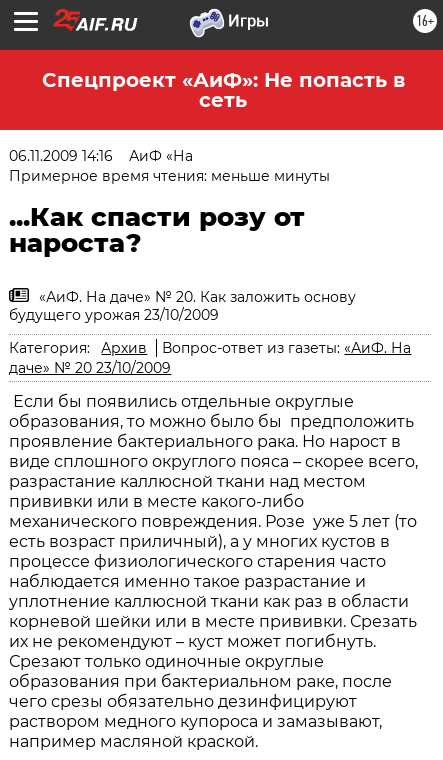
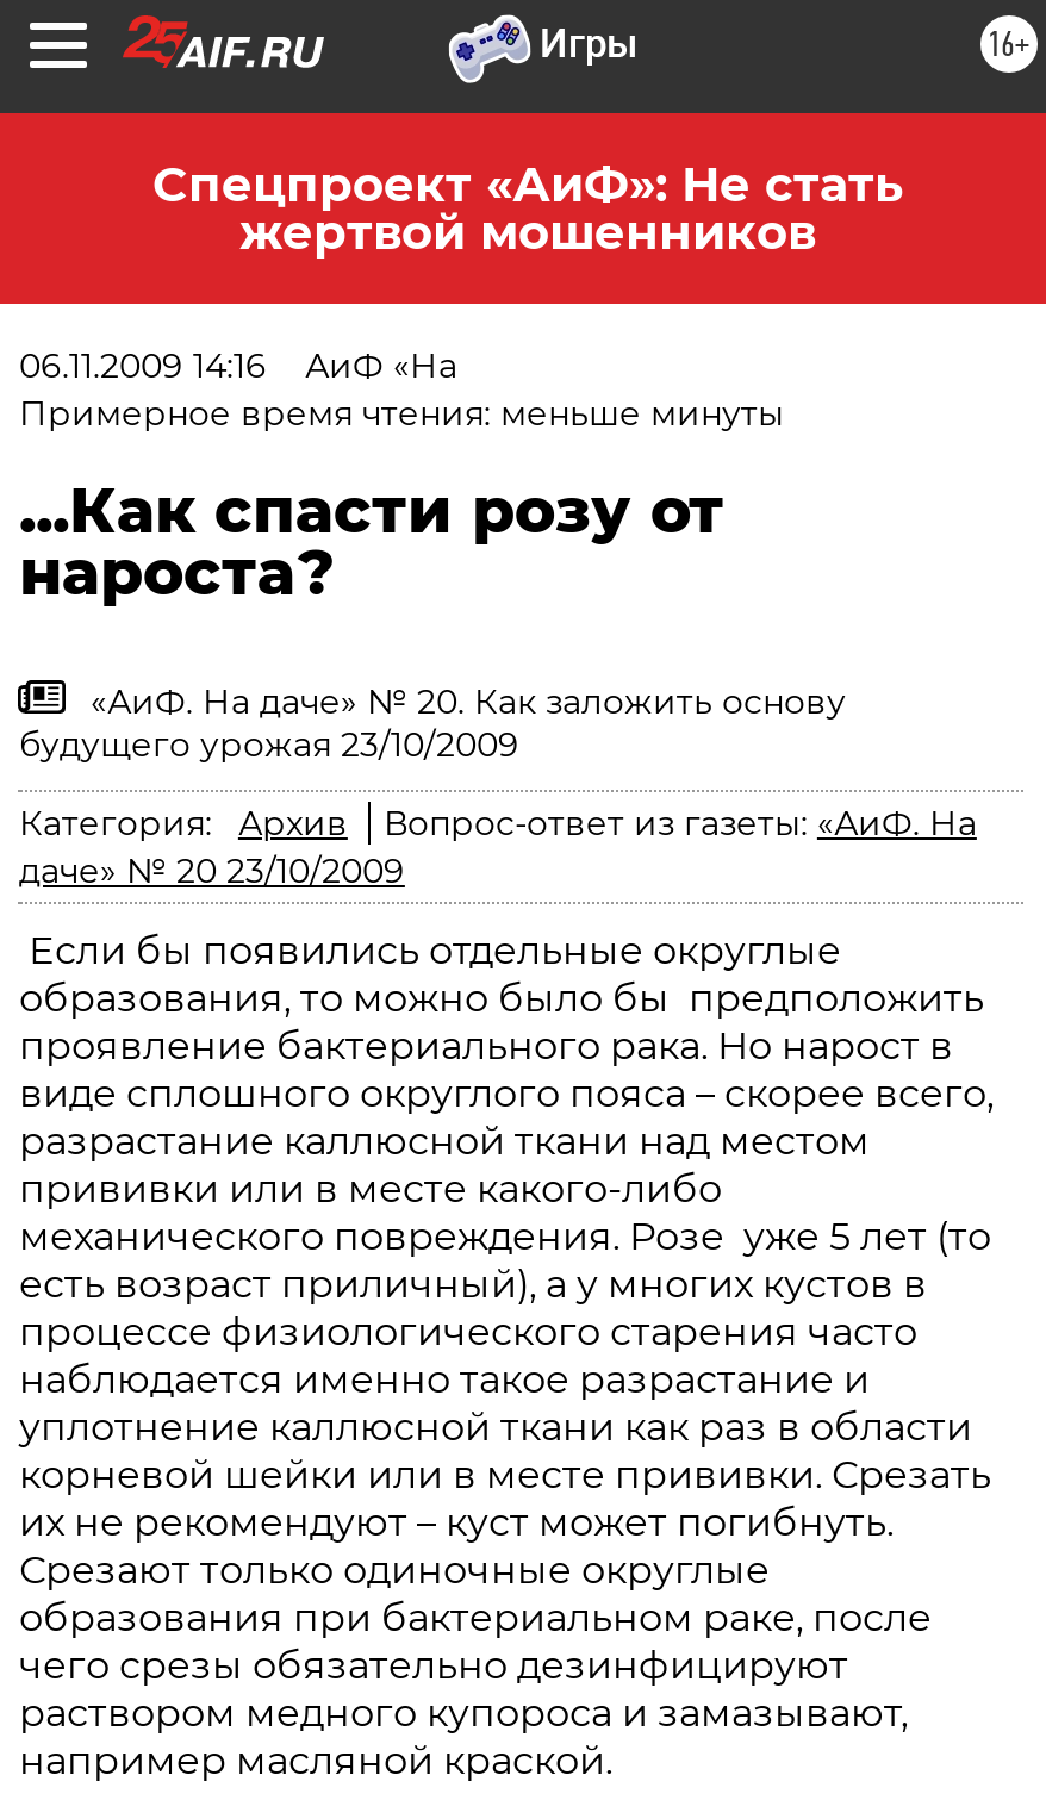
- Спецпроект «АиФ»: Не попасть в
- сеть
+ Спецпроект «АиФ»: Не стать
+ жертвой мошенников
